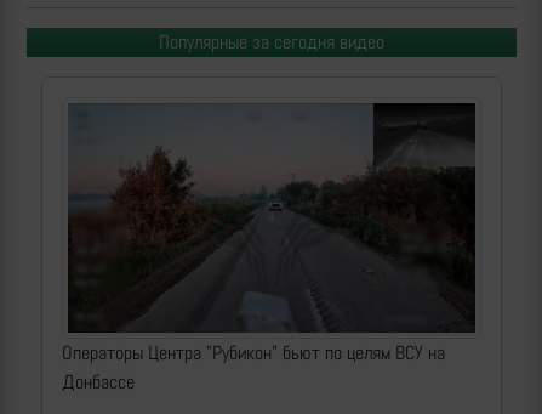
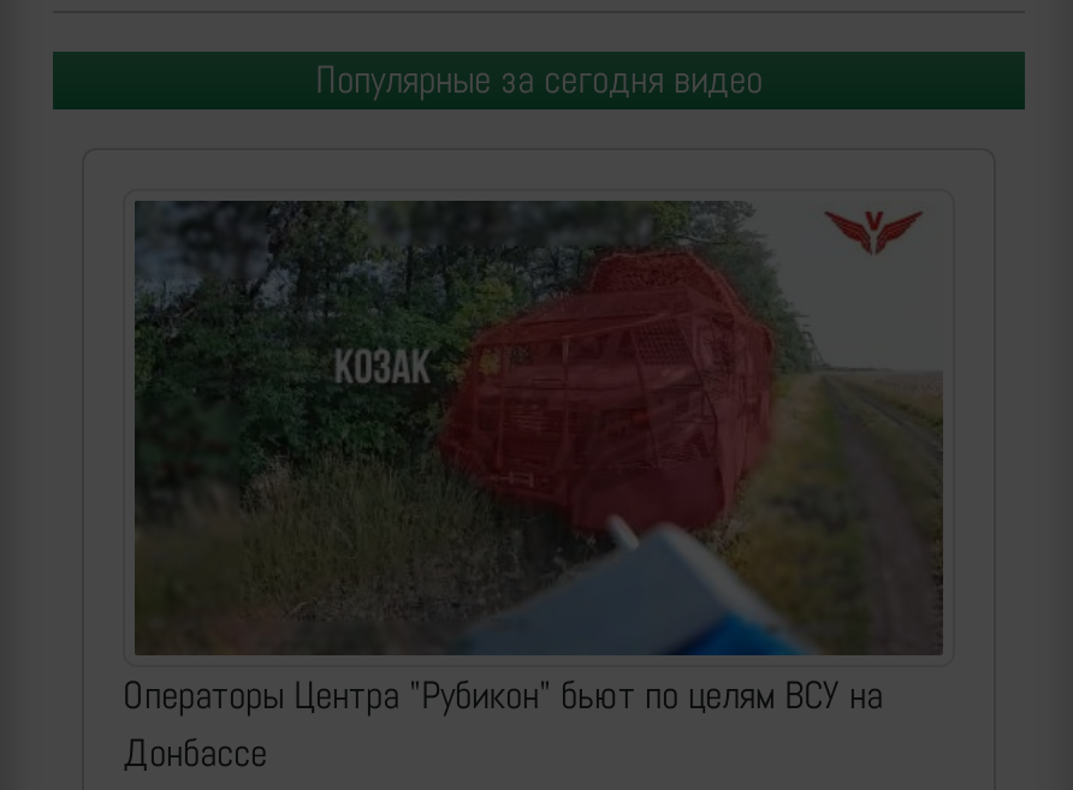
- [image]
+ [image]
